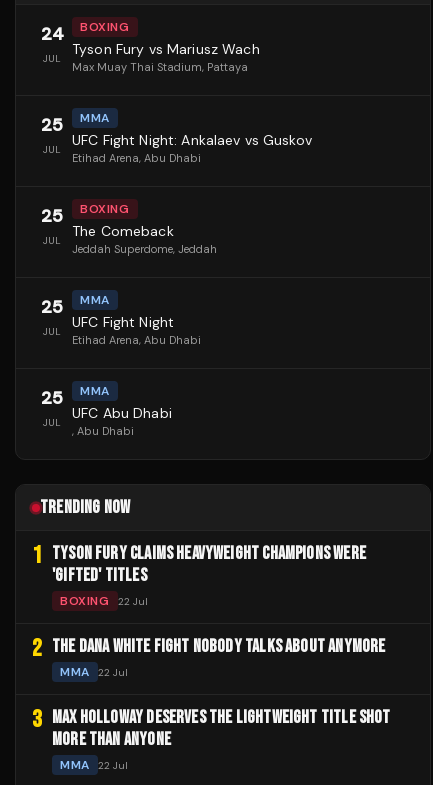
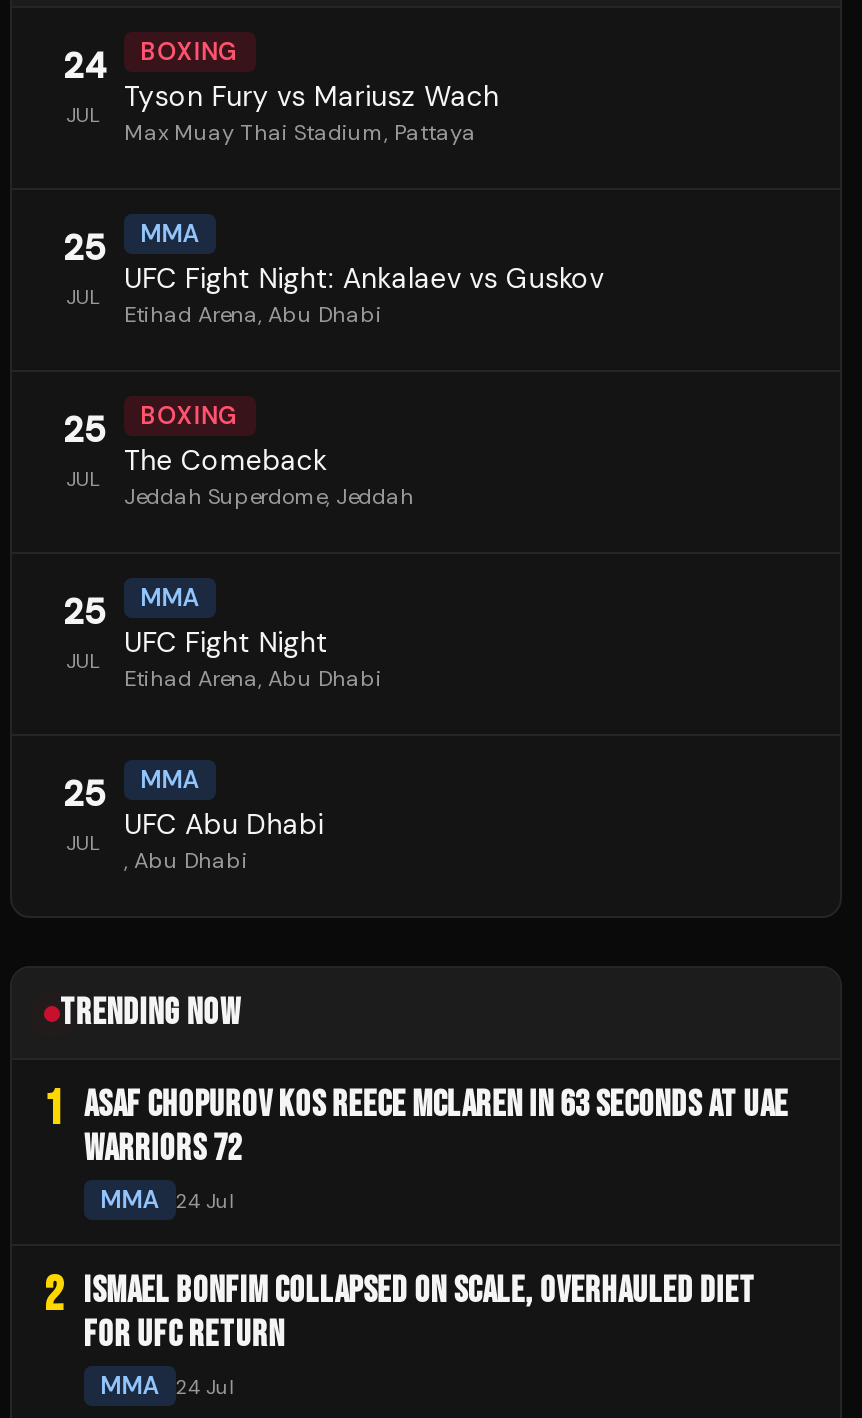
- 1 TYSON FURY CLAIMS HEAVYWEIGHT CHAMPIONS WERE
- 'GIFTED' TITLES
- BOXING
- 22 Jul
- 2 THE DANA WHITE FIGHT NOBODY TALKS ABOUT ANYMORE
+ 1 ASAF CHOPUROV KOS REECE MCLAREN IN 63 SECONDS AT UAE
+ WARRIORS 72

- MMA 22 Jul
+ MMA 24 Jul

- 3 MAX HOLLOWAY DESERVES THE LIGHTWEIGHT TITLE SHOT
- MORE THAN ANYONE
+ 2 ISMAEL BONFIM COLLAPSED ON SCALE, OVERHAULED DIET
+ FOR UFC RETURN

- MMA 22 Jul
+ MMA 24 Jul
